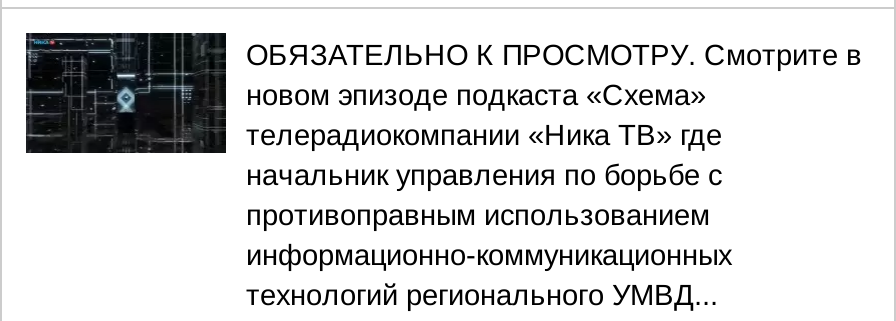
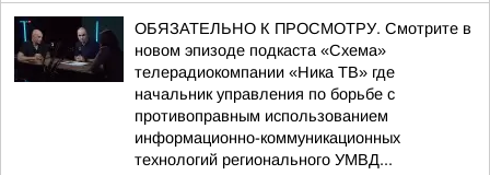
- [image]
+ [image]
